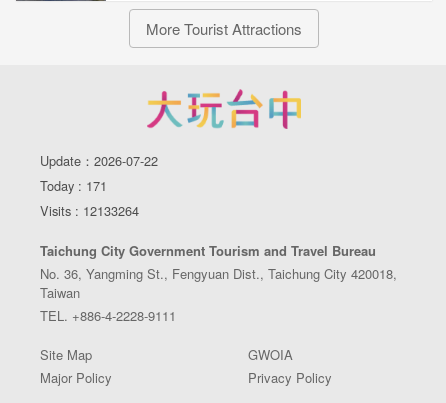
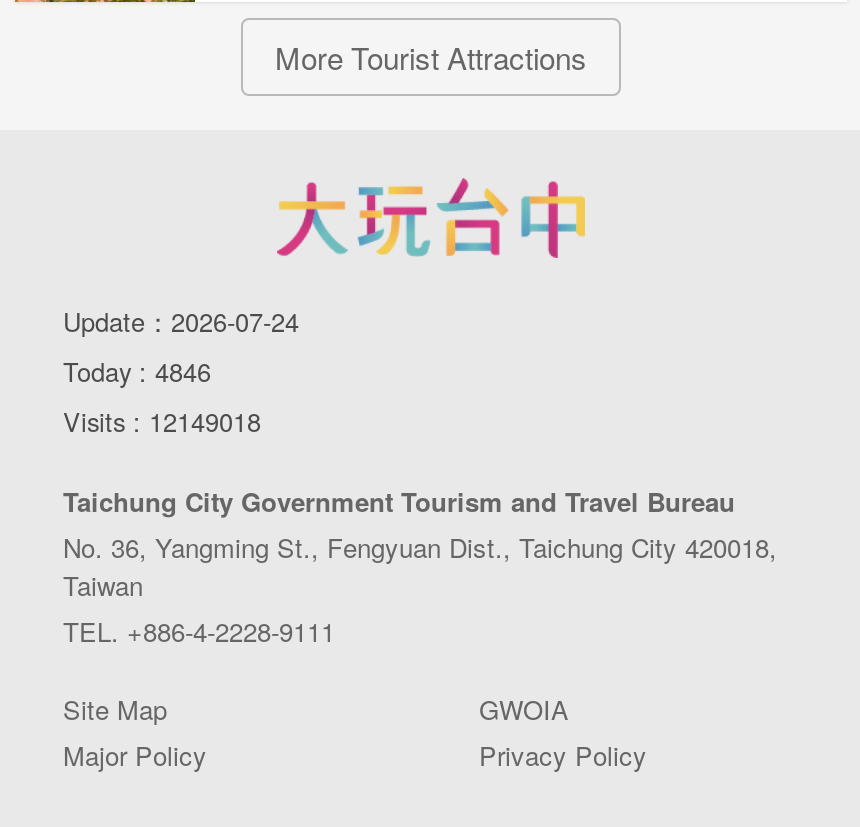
- Update：2026-07-22
+ Update：2026-07-24

- Today : 171
+ Today : 4846

- Visits : 12133264
+ Visits : 12149018
